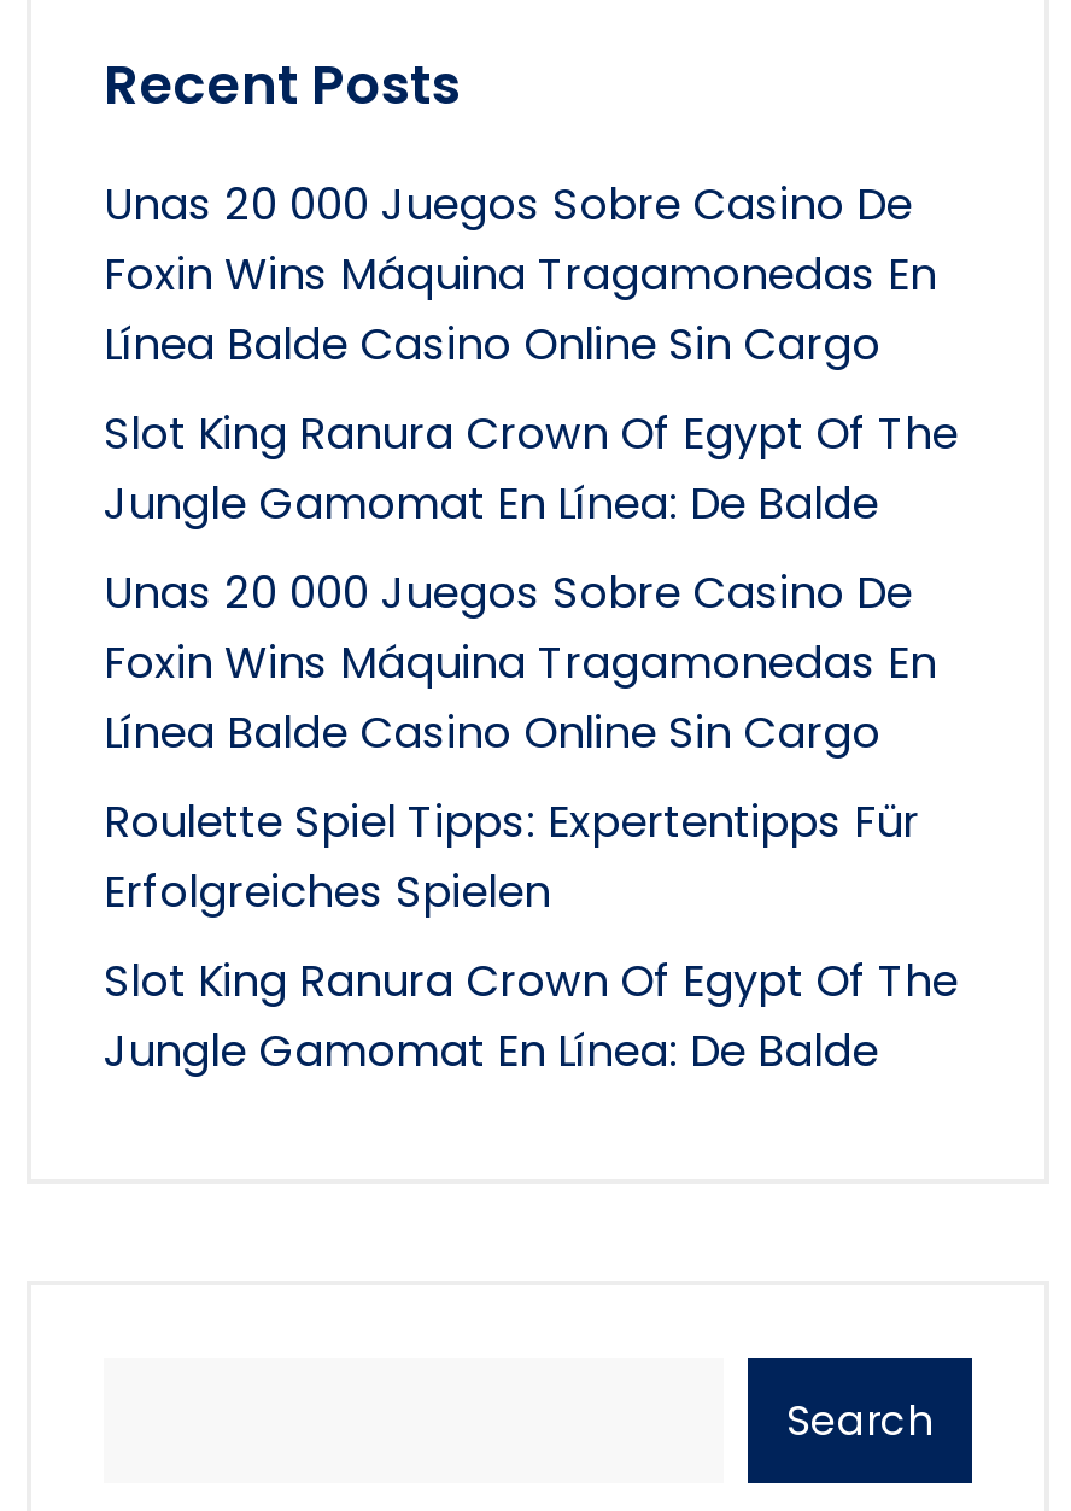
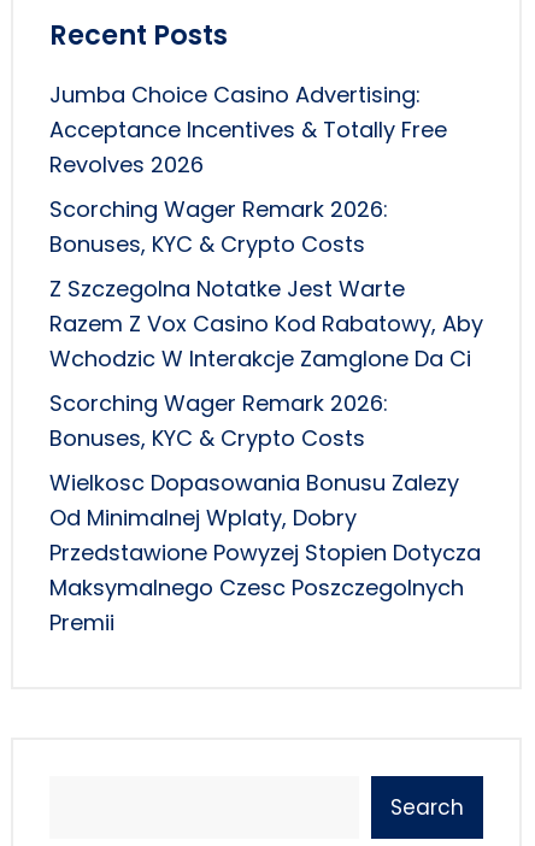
- Unas 20 000 Juegos Sobre Casino De
- Foxin Wins Máquina Tragamonedas En
- Línea Balde Casino Online Sin Cargo
+ Jumba Choice Casino Advertising:
+ Acceptance Incentives & Totally Free
+ Revolves 2026

- Slot King Ranura Crown Of Egypt Of The
- Jungle Gamomat En Línea: De Balde
+ Scorching Wager Remark 2026:
+ Bonuses, KYC & Crypto Costs

- Unas 20 000 Juegos Sobre Casino De
- Foxin Wins Máquina Tragamonedas En
- Línea Balde Casino Online Sin Cargo
+ Z Szczegolna Notatke Jest Warte
+ Razem Z Vox Casino Kod Rabatowy, Aby
+ Wchodzic W Interakcje Zamglone Da Ci

- Roulette Spiel Tipps: Expertentipps Für
- Erfolgreiches Spielen
+ Scorching Wager Remark 2026:
+ Bonuses, KYC & Crypto Costs

- Slot King Ranura Crown Of Egypt Of The
- Jungle Gamomat En Línea: De Balde
+ Wielkosc Dopasowania Bonusu Zalezy
+ Od Minimalnej Wplaty, Dobry
+ Przedstawione Powyzej Stopien Dotycza
+ Maksymalnego Czesc Poszczegolnych
+ Premii
